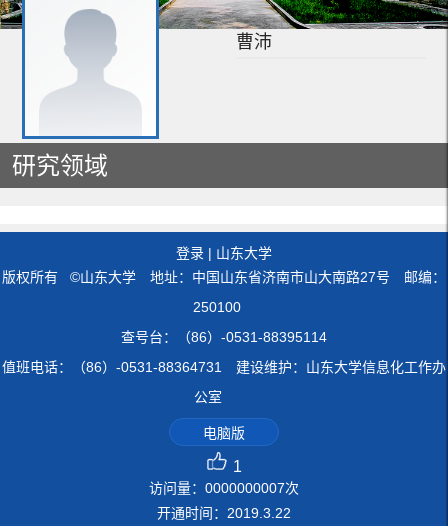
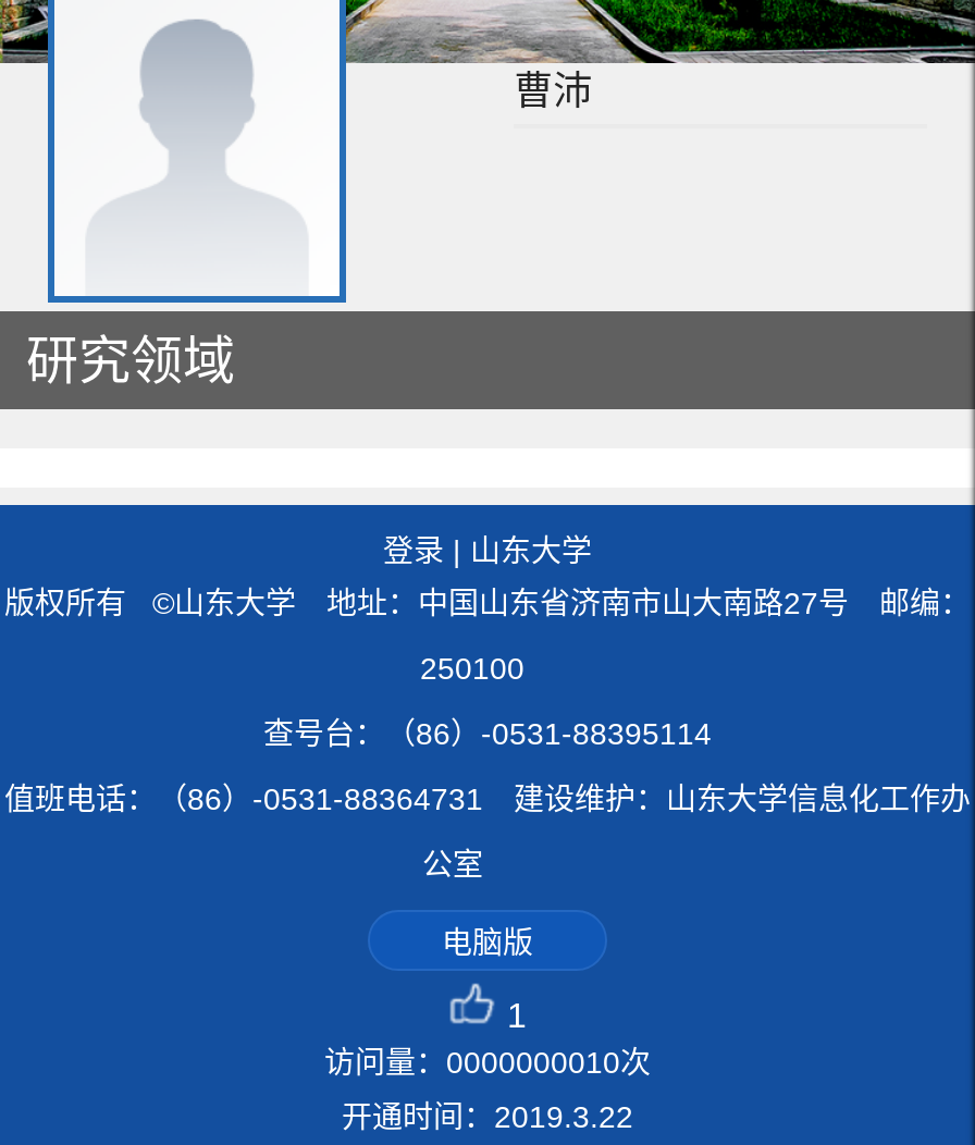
- 访问量：0000000007次
+ 访问量：0000000010次
